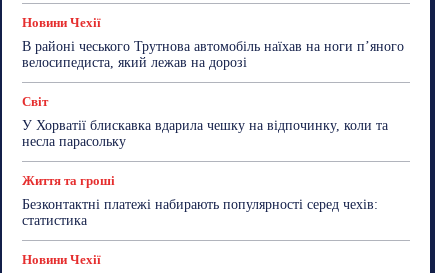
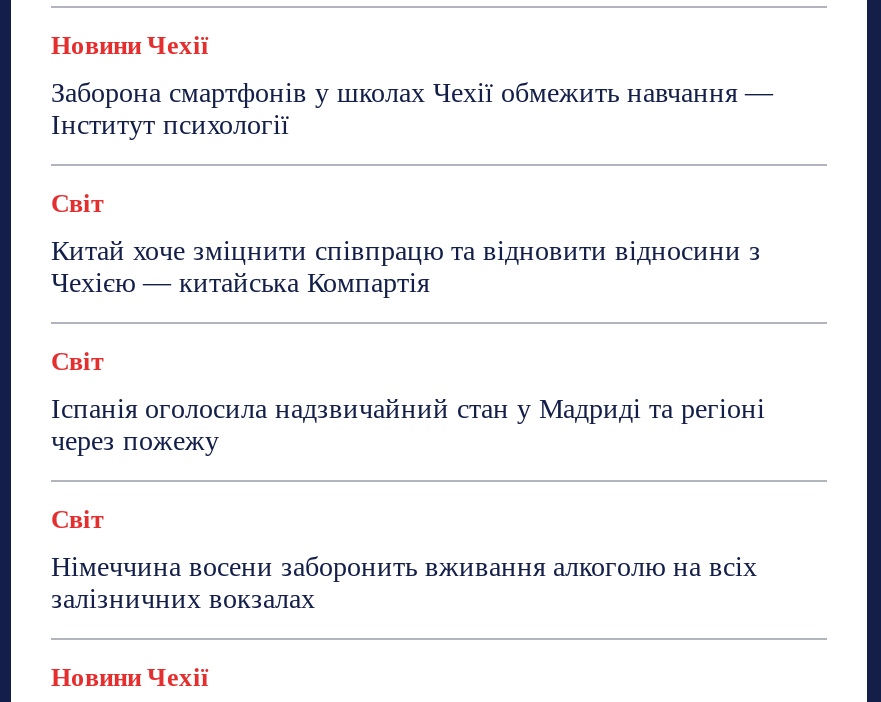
- В районі чеського Трутнова автомобіль наїхав на ноги п’яного
- велосипедиста, який лежав на дорозі
+ Заборона смартфонів у школах Чехії обмежить навчання —
+ Інститут психології

- У Хорватії блискавка вдарила чешку на відпочинку, коли та
- несла парасольку
- Життя та гроші
- Безконтактні платежі набирають популярності серед чехів:
- статистика
+ Китай хоче зміцнити співпрацю та відновити відносини з
+ Чехією — китайська Компартія
+ Світ
+ Іспанія оголосила надзвичайний стан у Мадриді та регіоні
+ через пожежу
+ Світ
+ Німеччина восени заборонить вживання алкоголю на всіх
+ залізничних вокзалах
